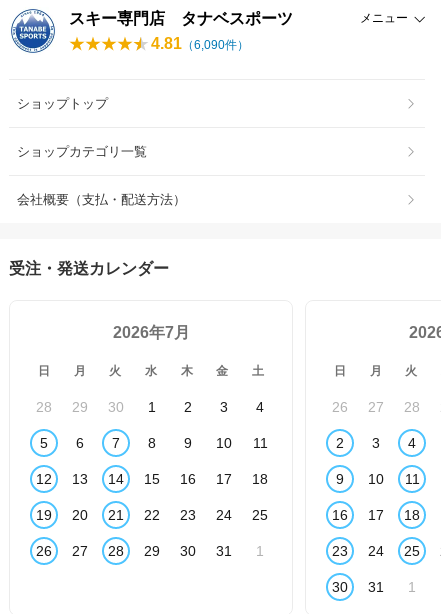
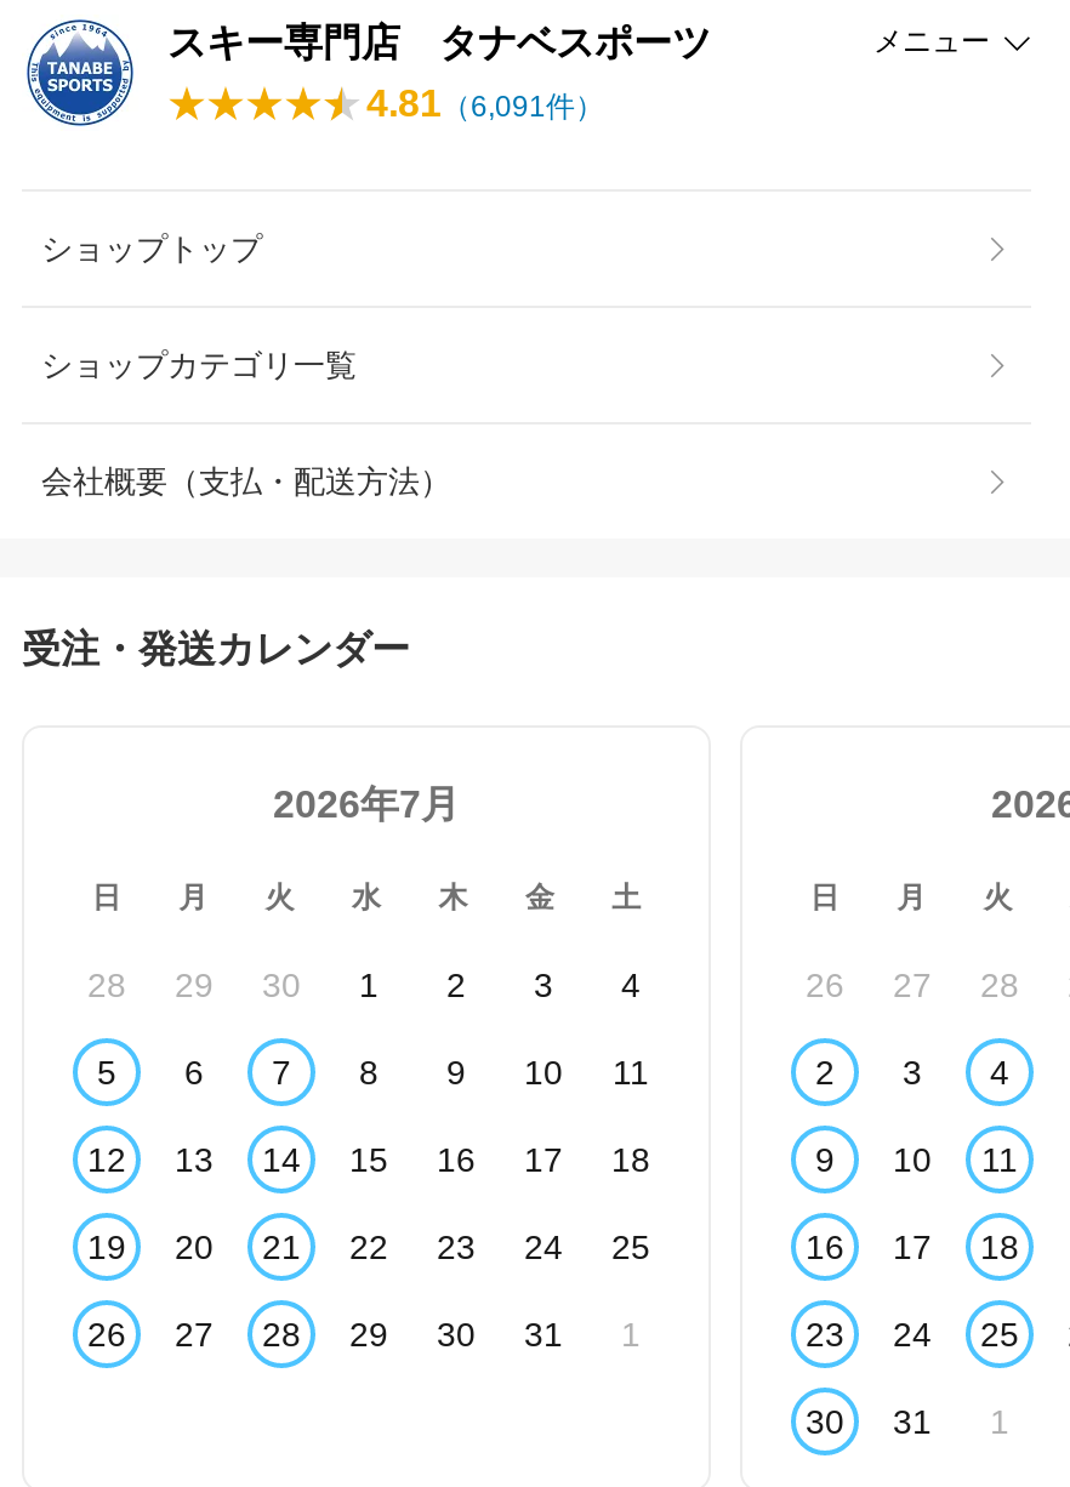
- 4.81（6,090件）
+ 4.81（6,091件）
